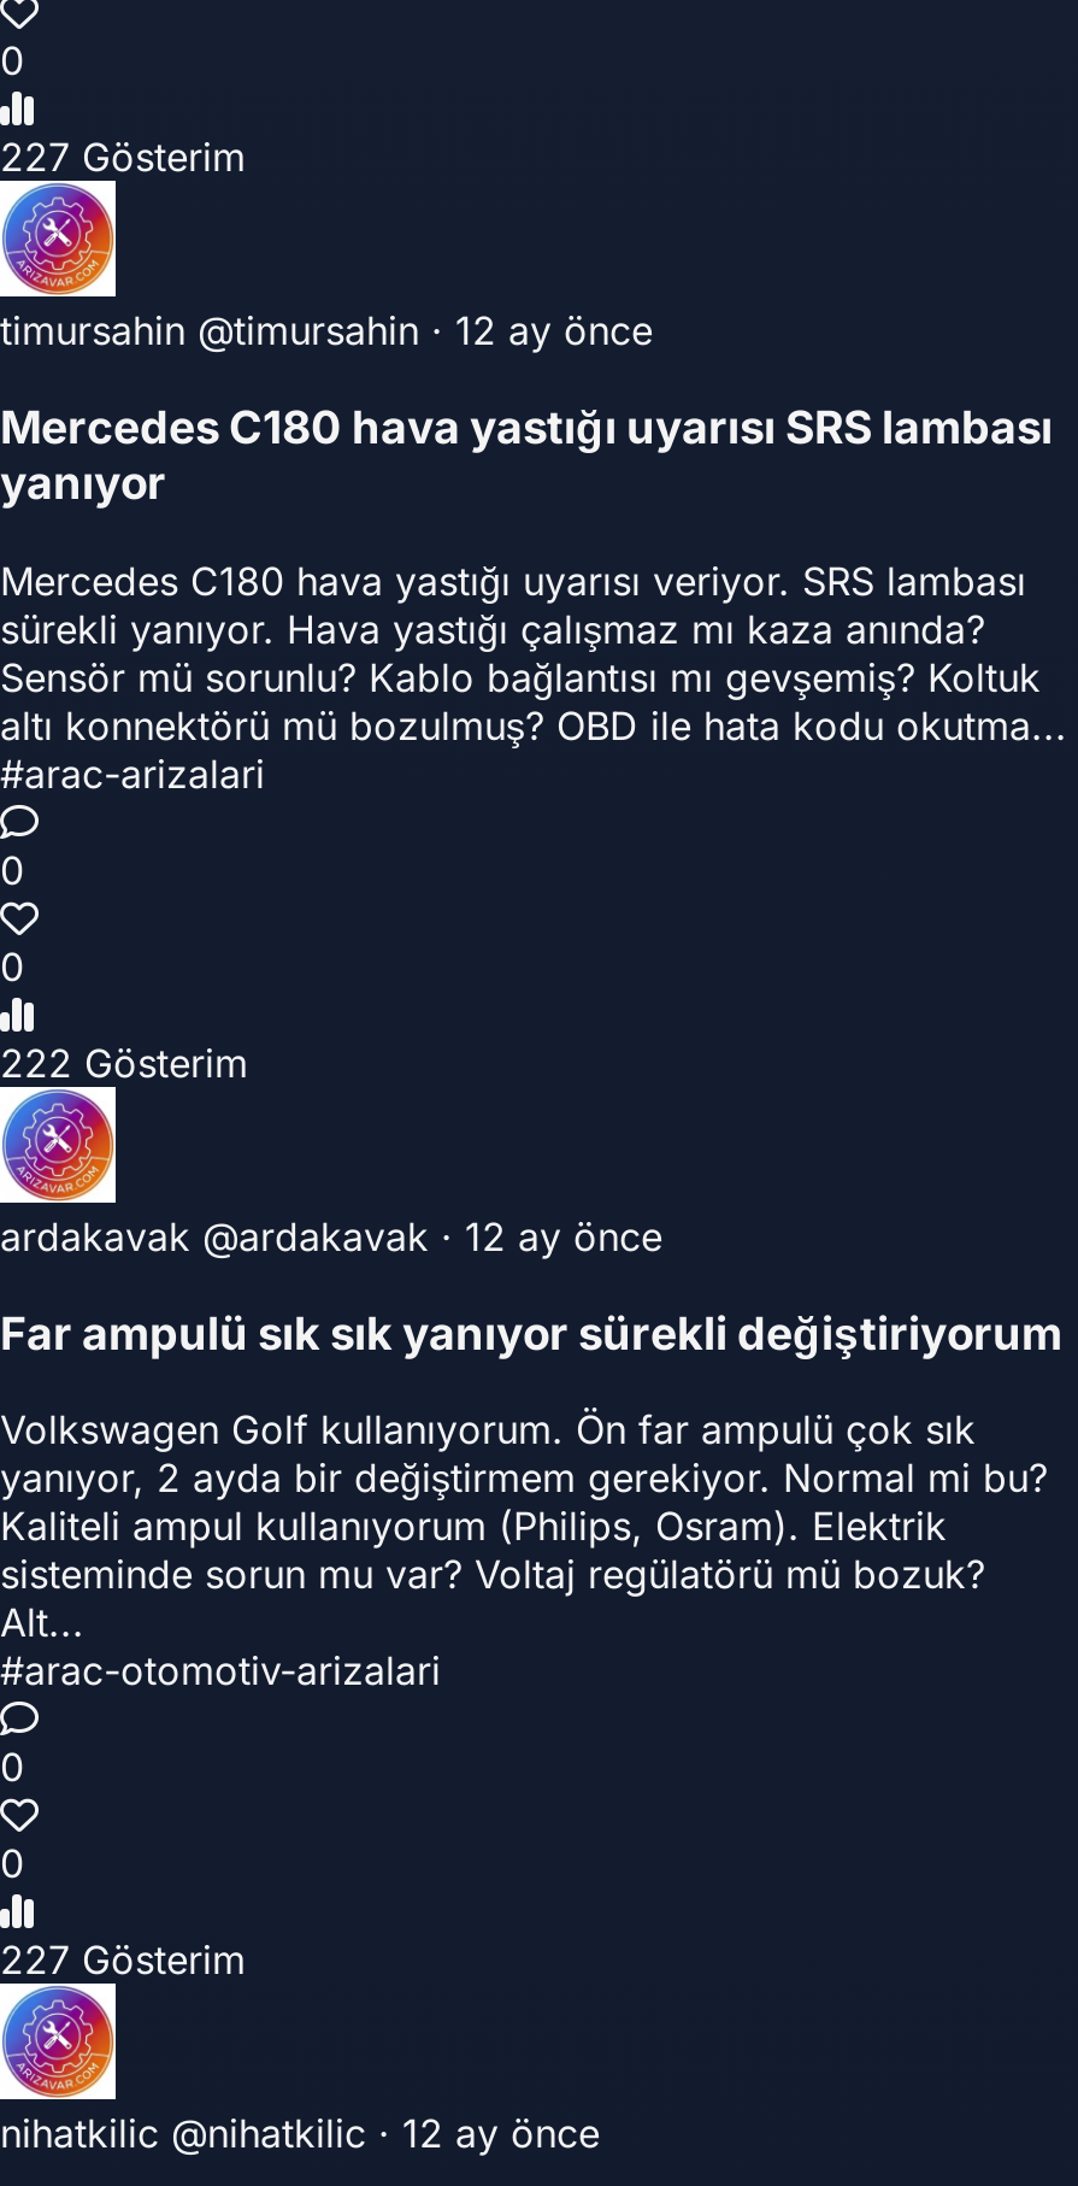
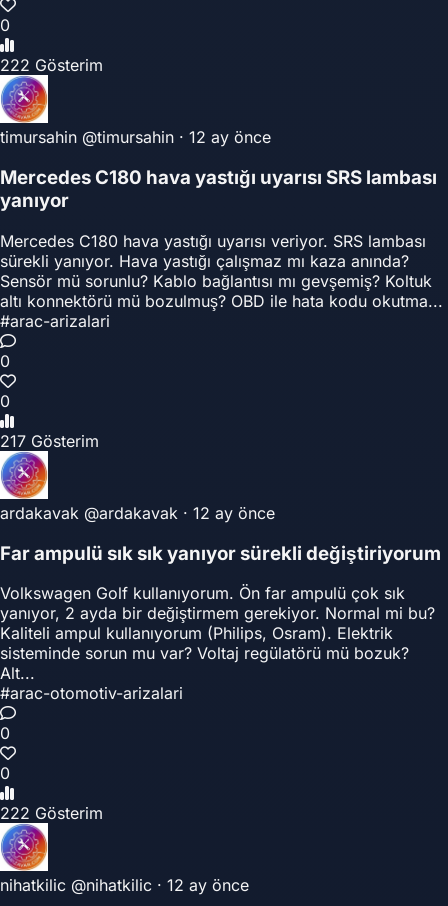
- 227 Gösterim
+ 222 Gösterim

- 222 Gösterim
+ 217 Gösterim

- 227 Gösterim
+ 222 Gösterim
